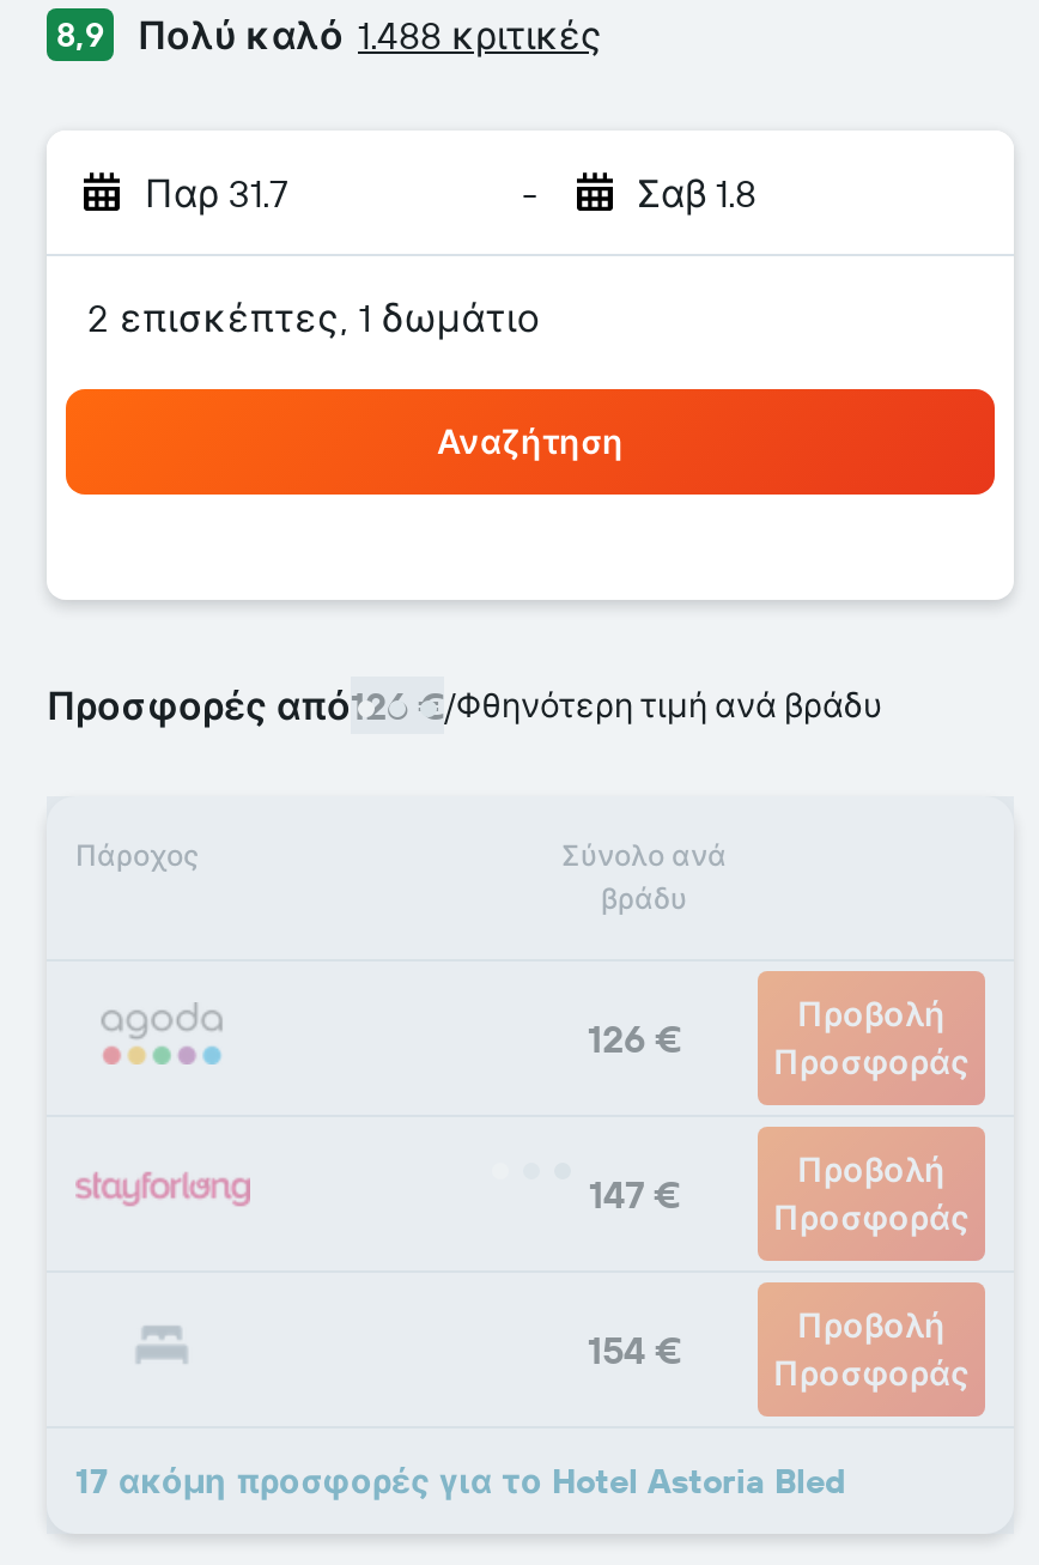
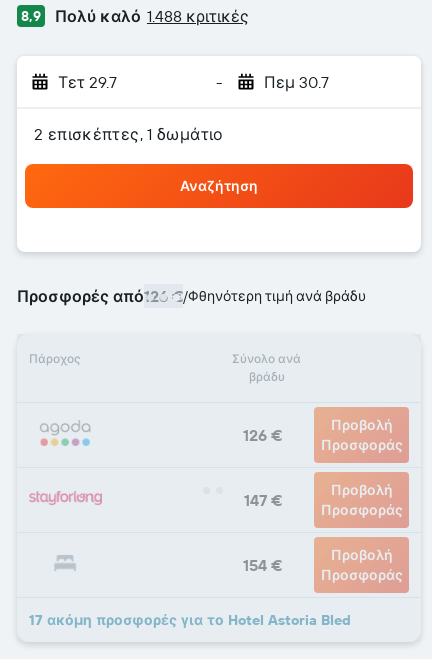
- Παρ 31.7
+ Τετ 29.7

- Σαβ 1.8
+ Πεμ 30.7
